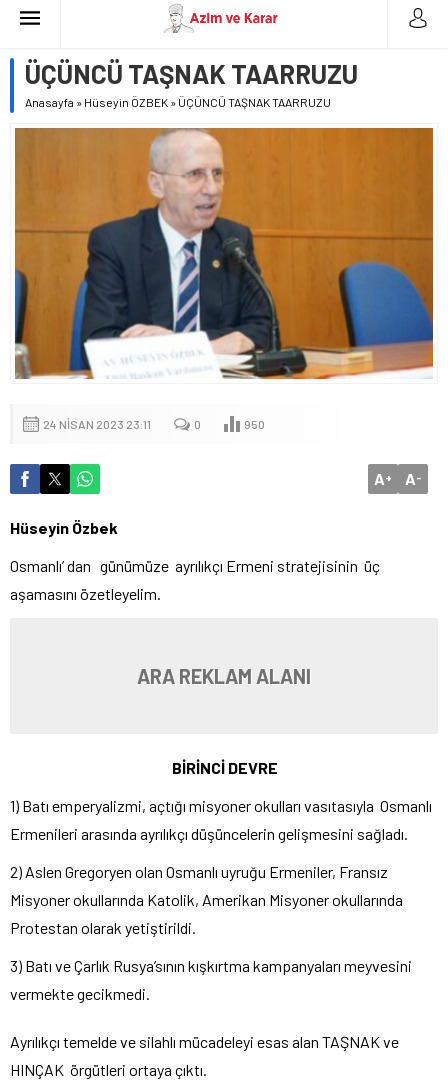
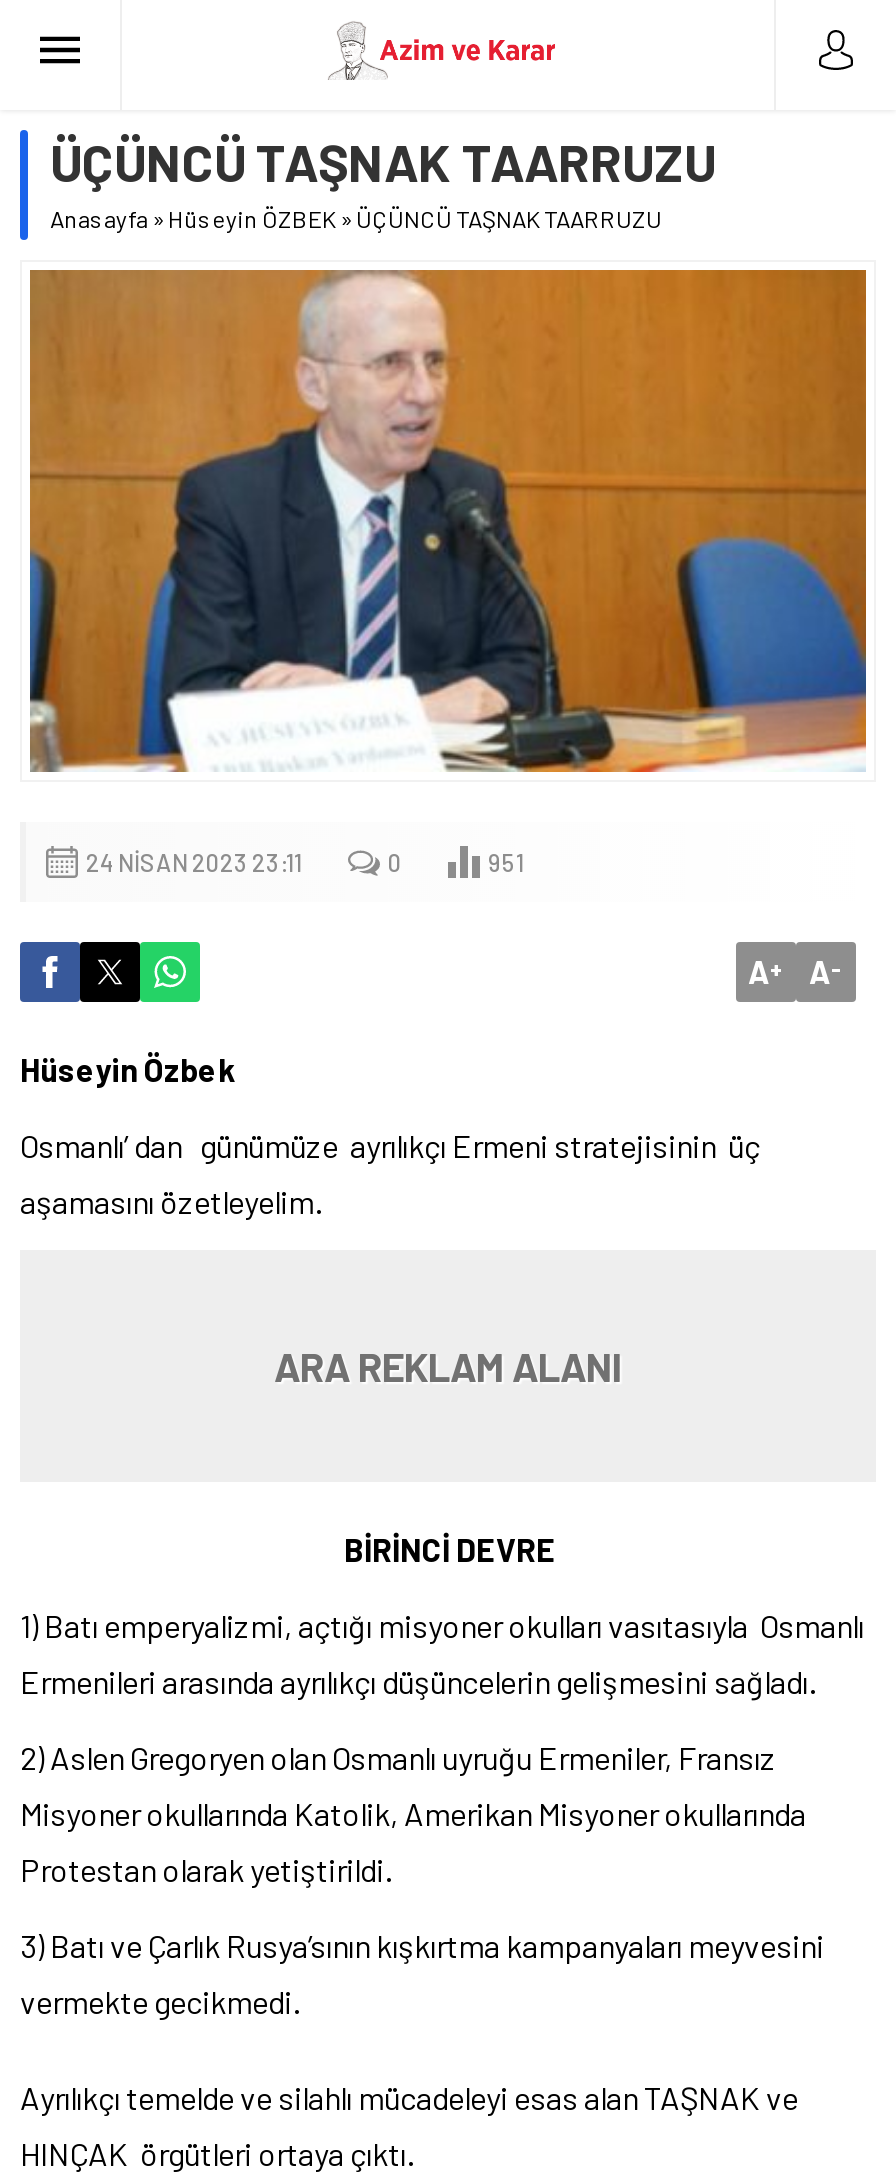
- 950
+ 951
